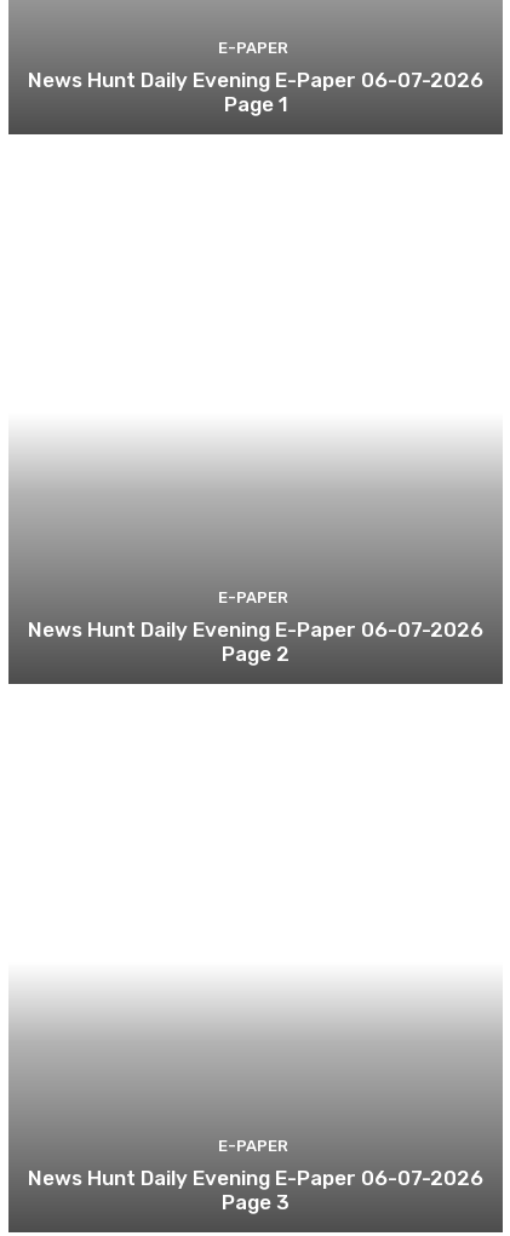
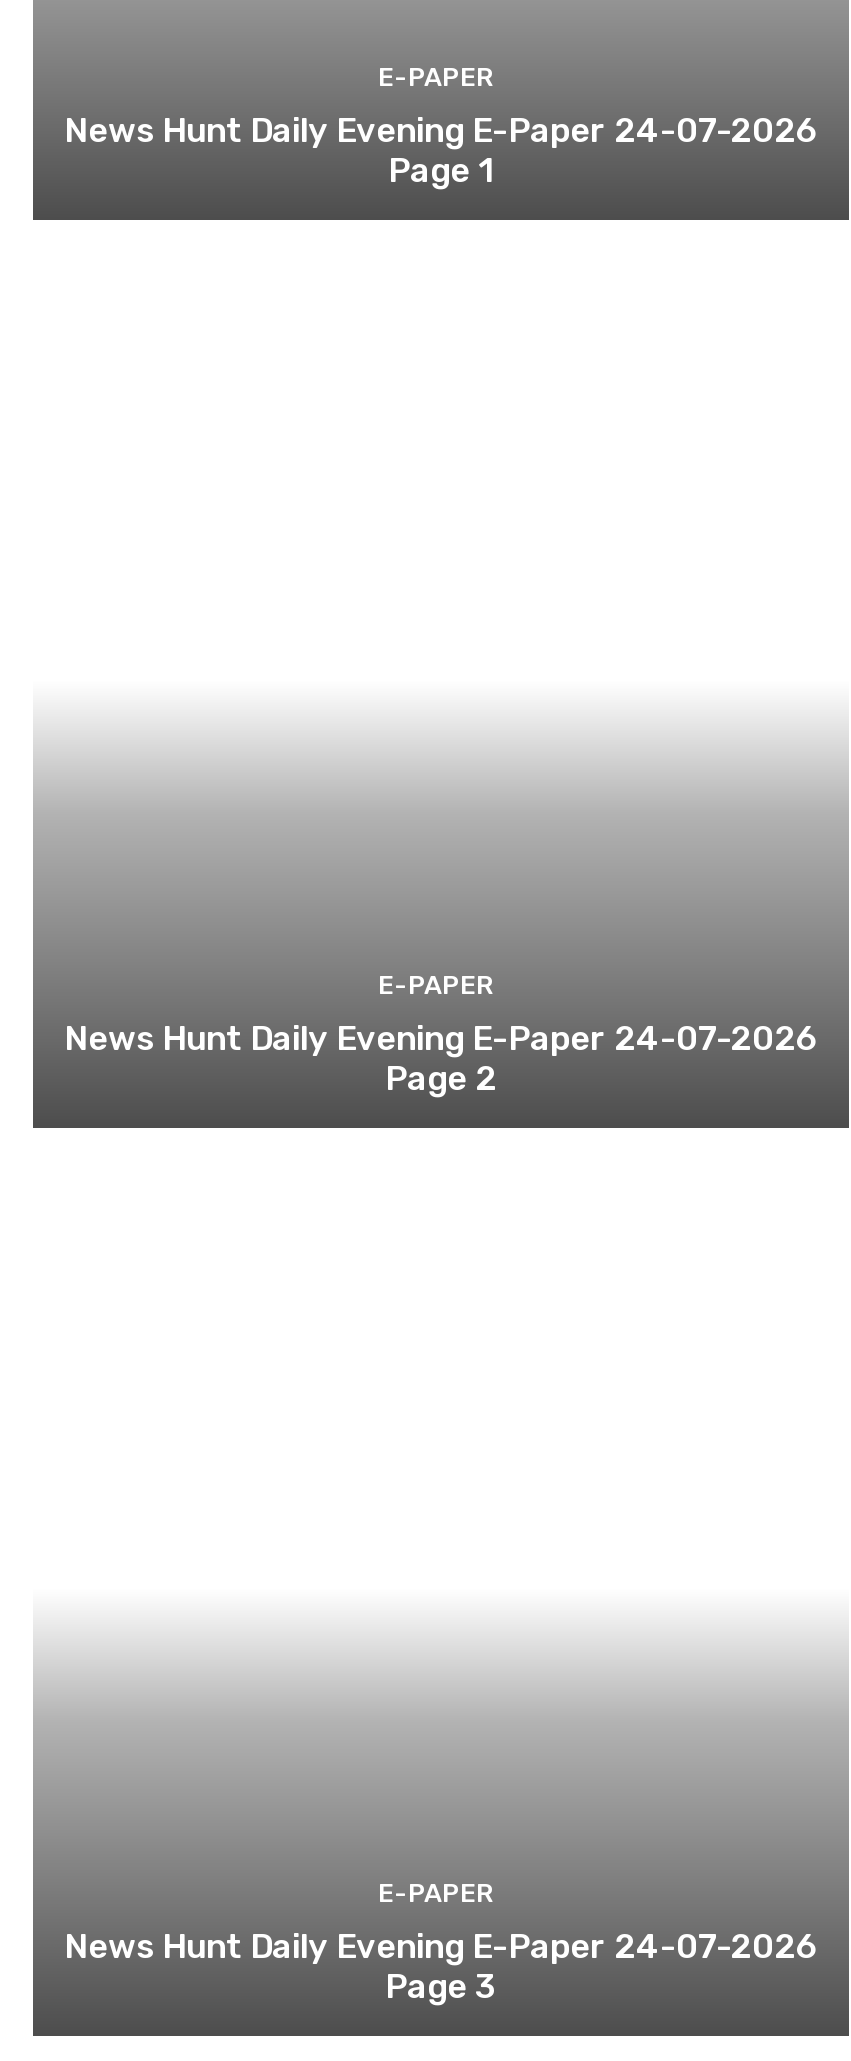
- News Hunt Daily Evening E-Paper 06-07-2026
+ News Hunt Daily Evening E-Paper 24-07-2026

- News Hunt Daily Evening E-Paper 06-07-2026
+ News Hunt Daily Evening E-Paper 24-07-2026

- News Hunt Daily Evening E-Paper 06-07-2026
+ News Hunt Daily Evening E-Paper 24-07-2026
